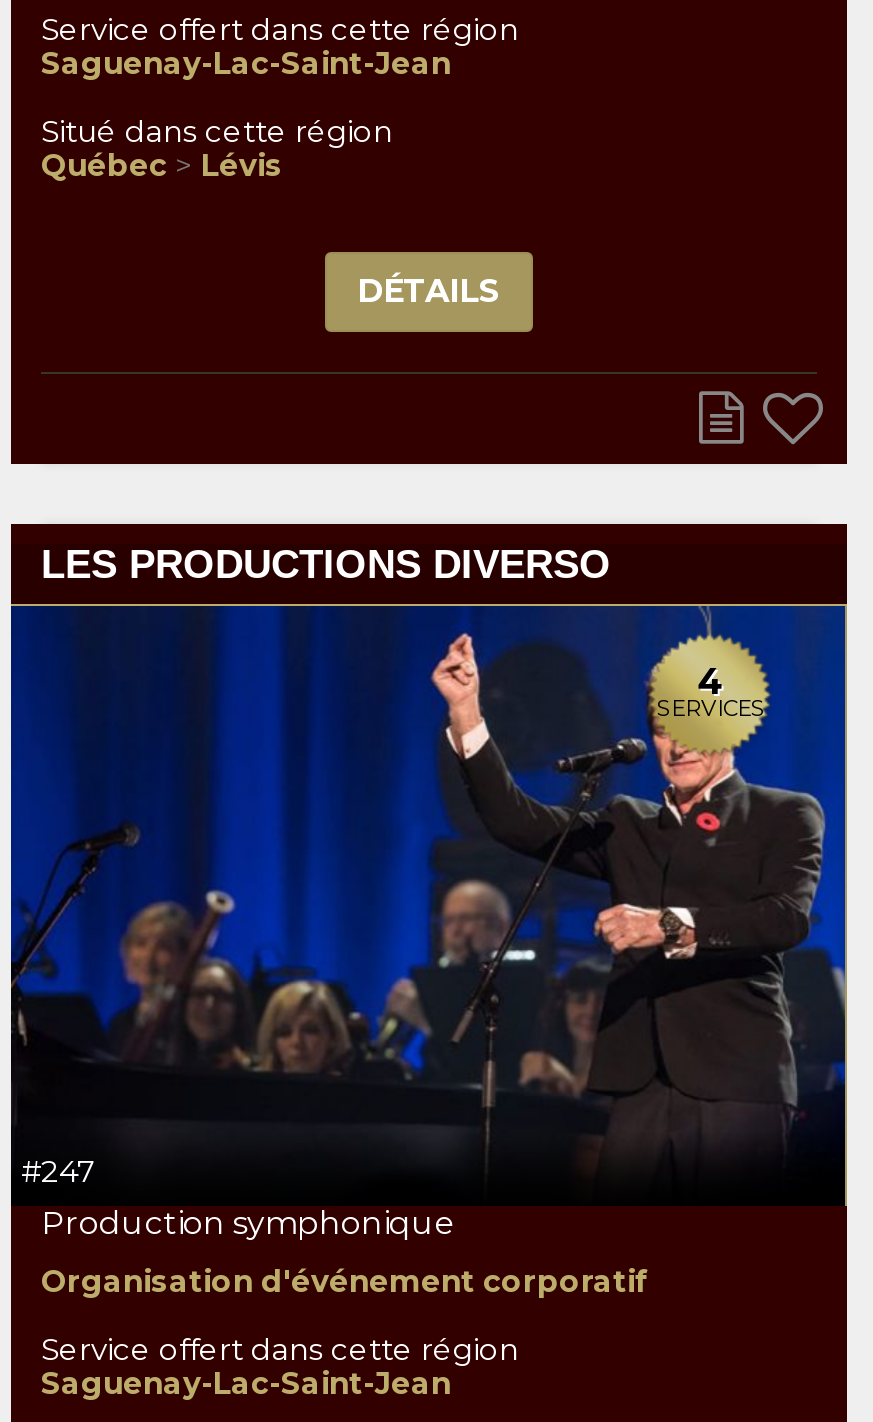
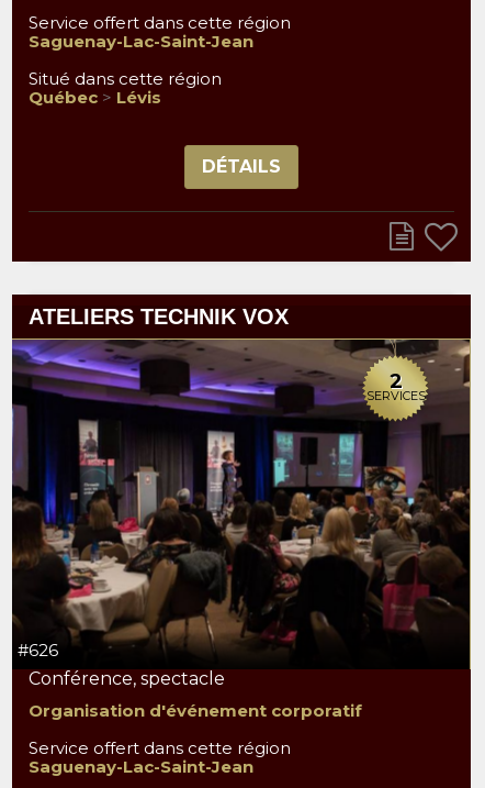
- LES PRODUCTIONS DIVERSO
+ ATELIERS TECHNIK VOX

- [image]
- 4
+ [image]
+ 2

- #247
- Production symphonique
+ #626
+ Conférence, spectacle
